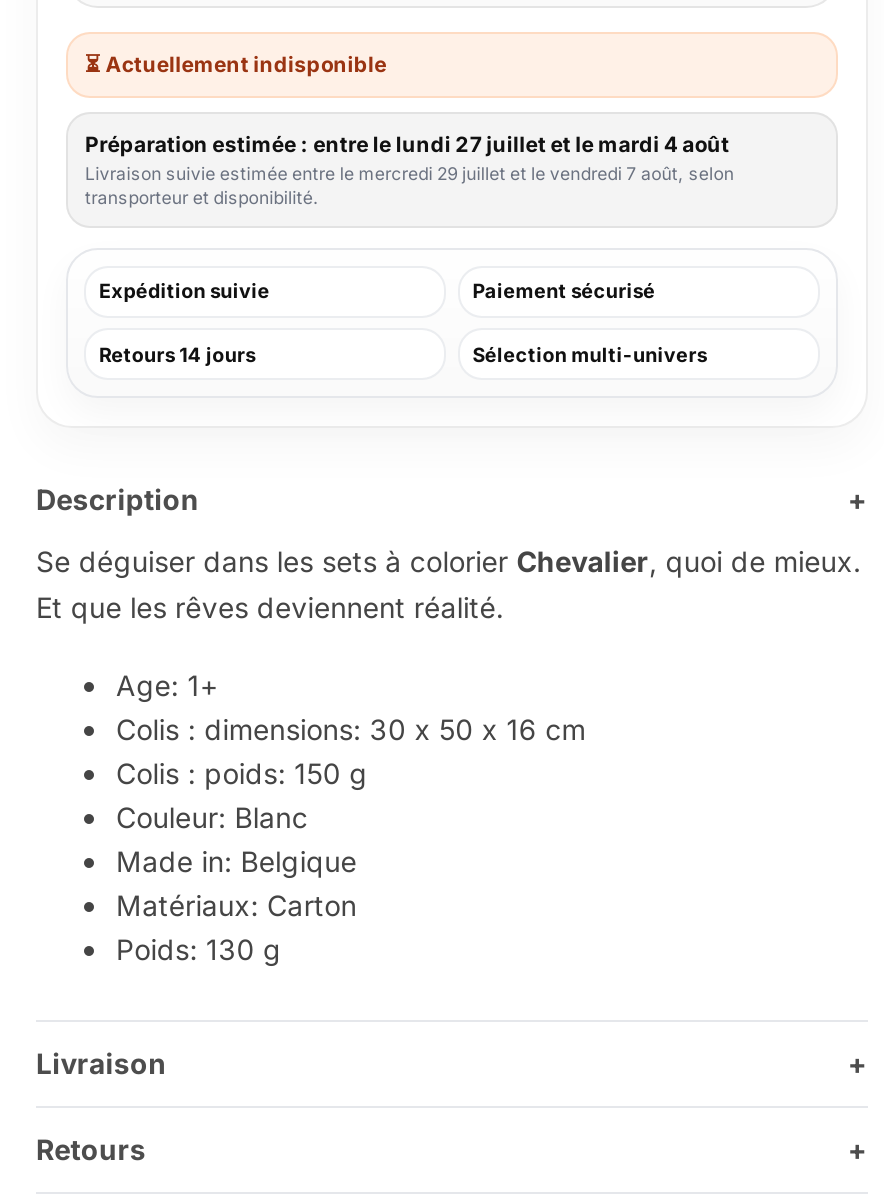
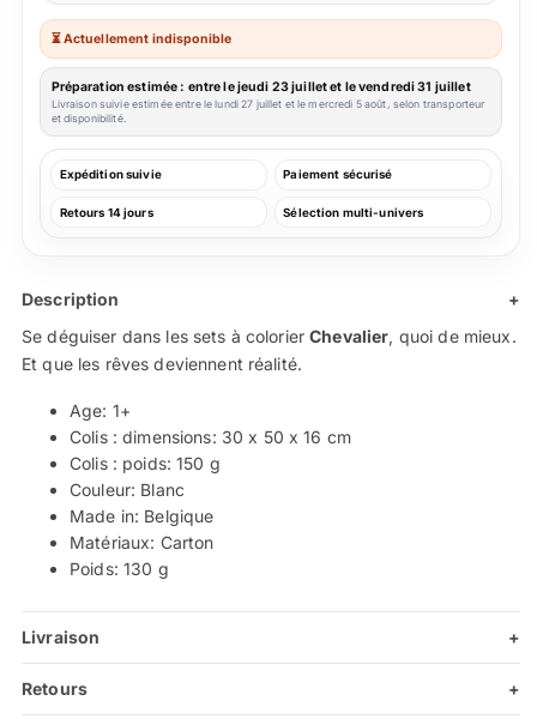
- Préparation estimée : entre le lundi 27 juillet et le mardi 4 août
- Livraison suivie estimée entre le mercredi 29 juillet et le vendredi 7 août, selon
- transporteur et disponibilité.
+ Préparation estimée : entre le jeudi 23 juillet et le vendredi 31 juillet
+ Livraison suivie estimée entre le lundi 27 juillet et le mercredi 5 août, selon transporteur
+ et disponibilité.
